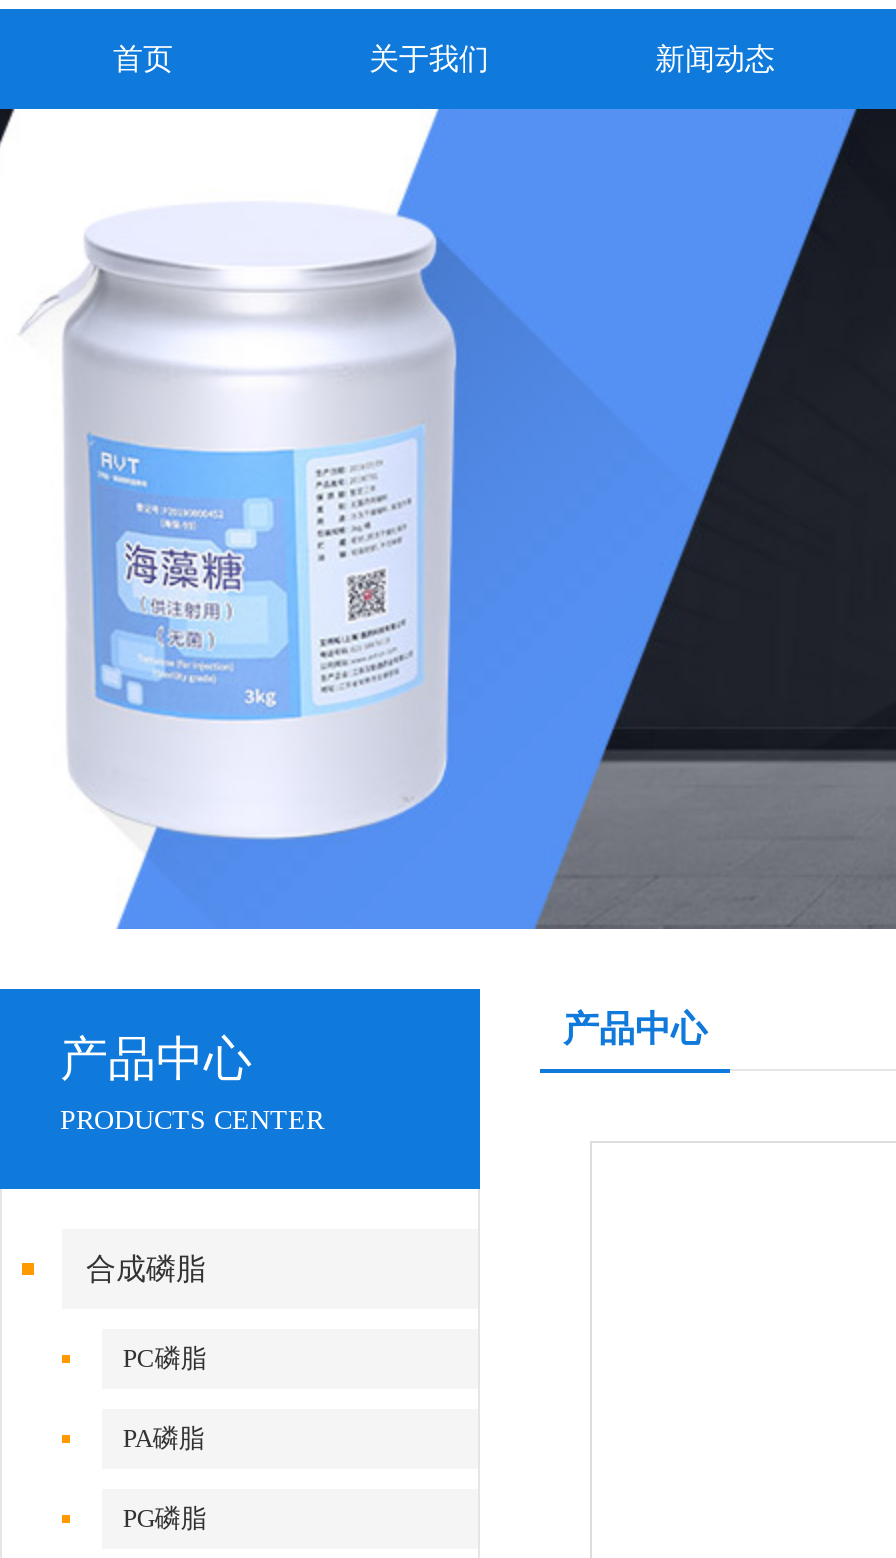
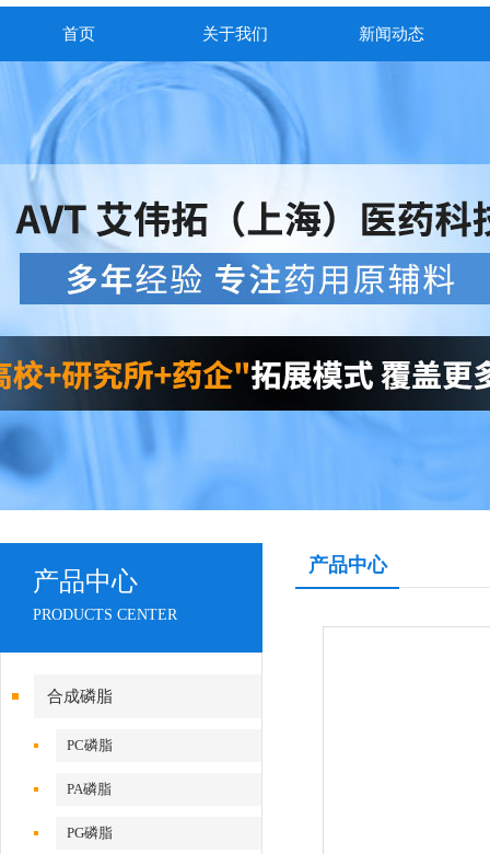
- [image]
+ [image]
